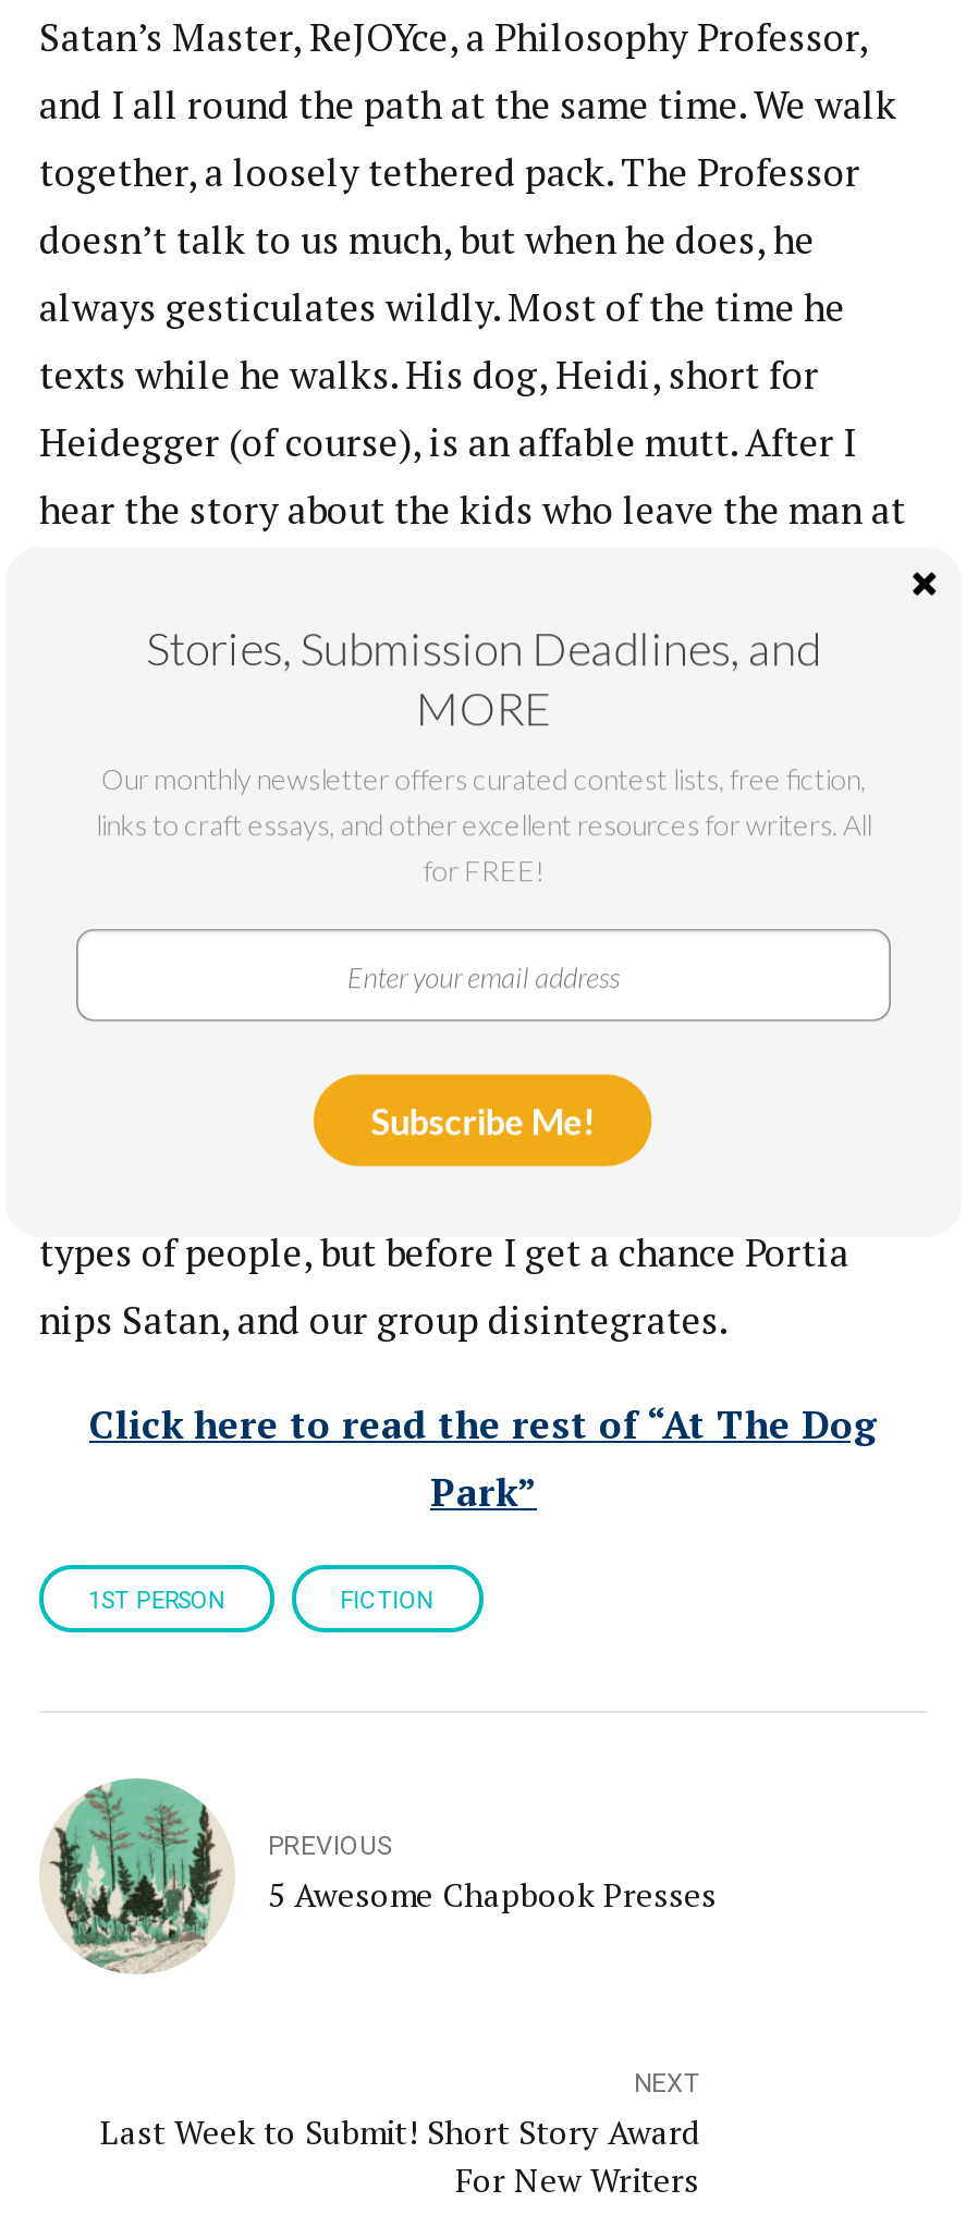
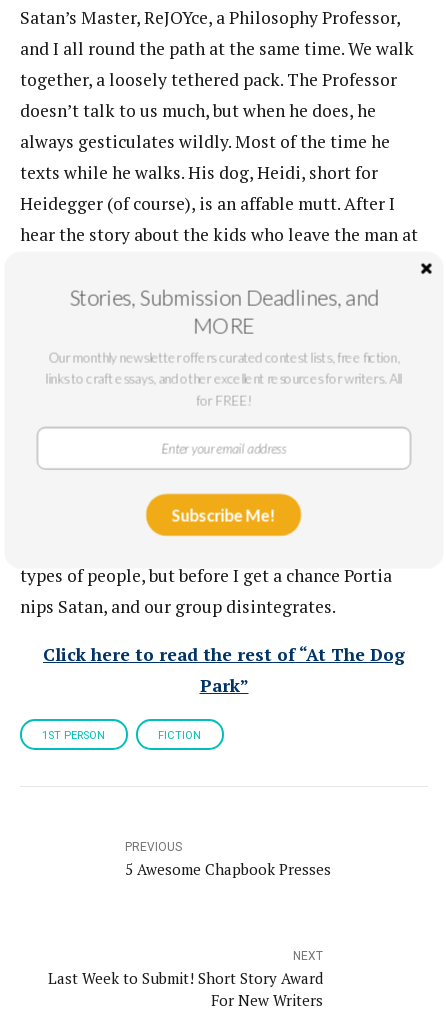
- [image]
